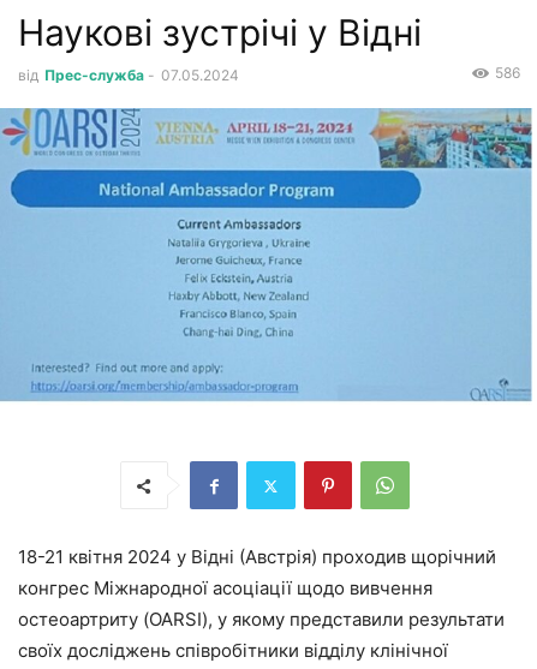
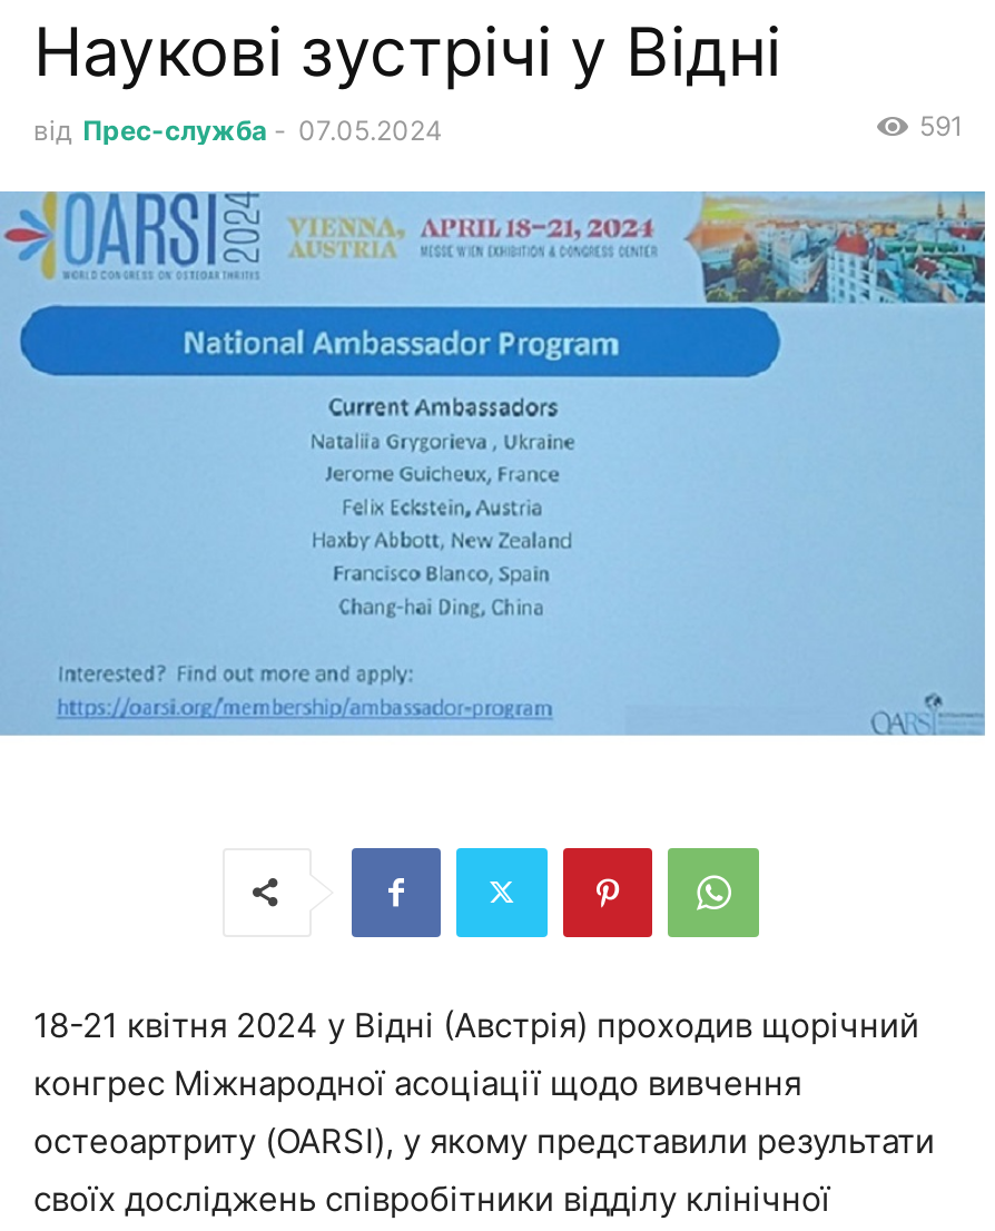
- 586
+ 591
